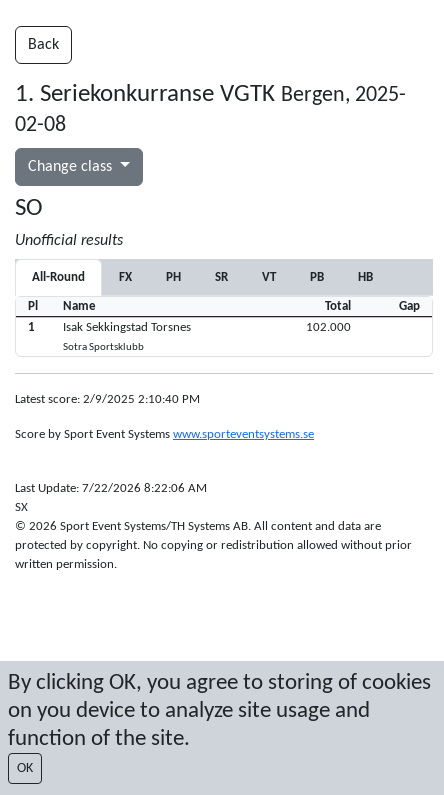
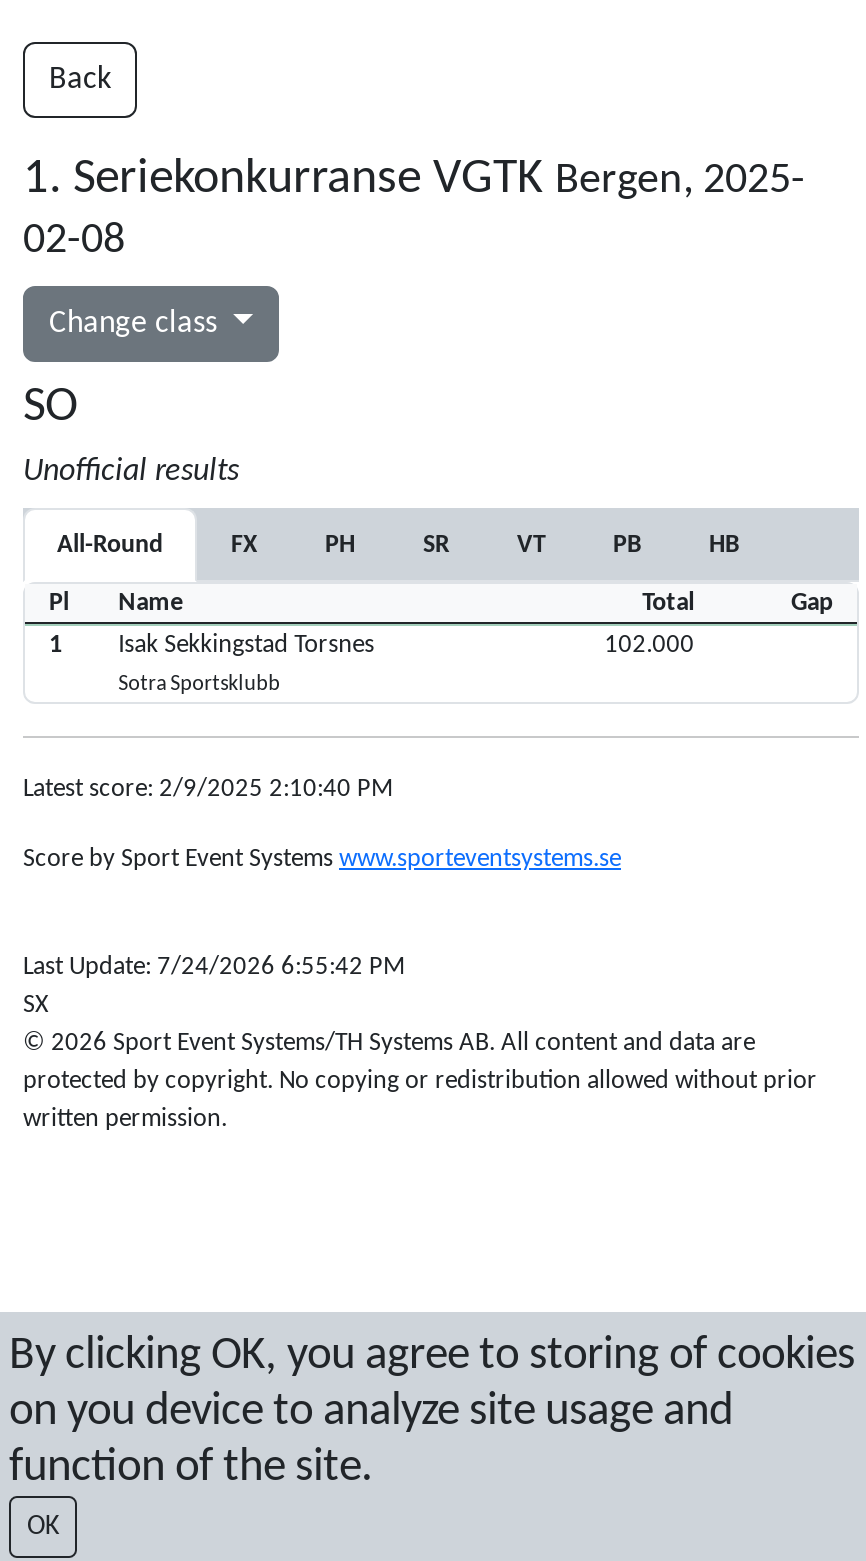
- Last Update: 7/22/2026 8:22:06 AM
+ Last Update: 7/24/2026 6:55:42 PM
